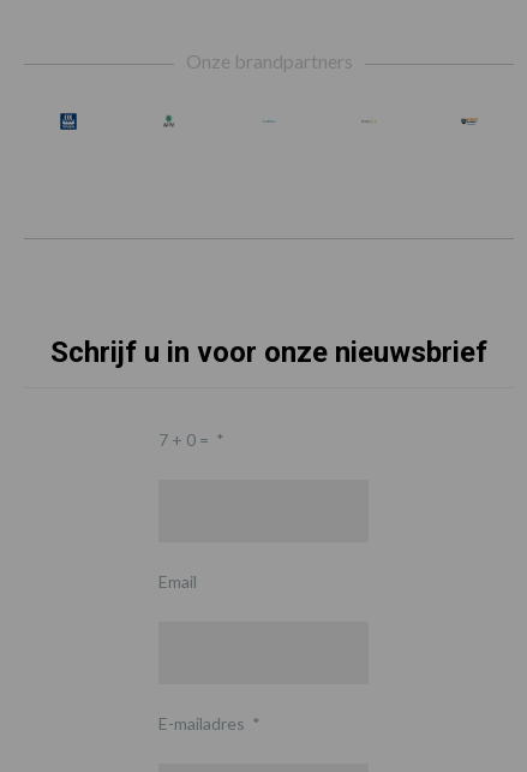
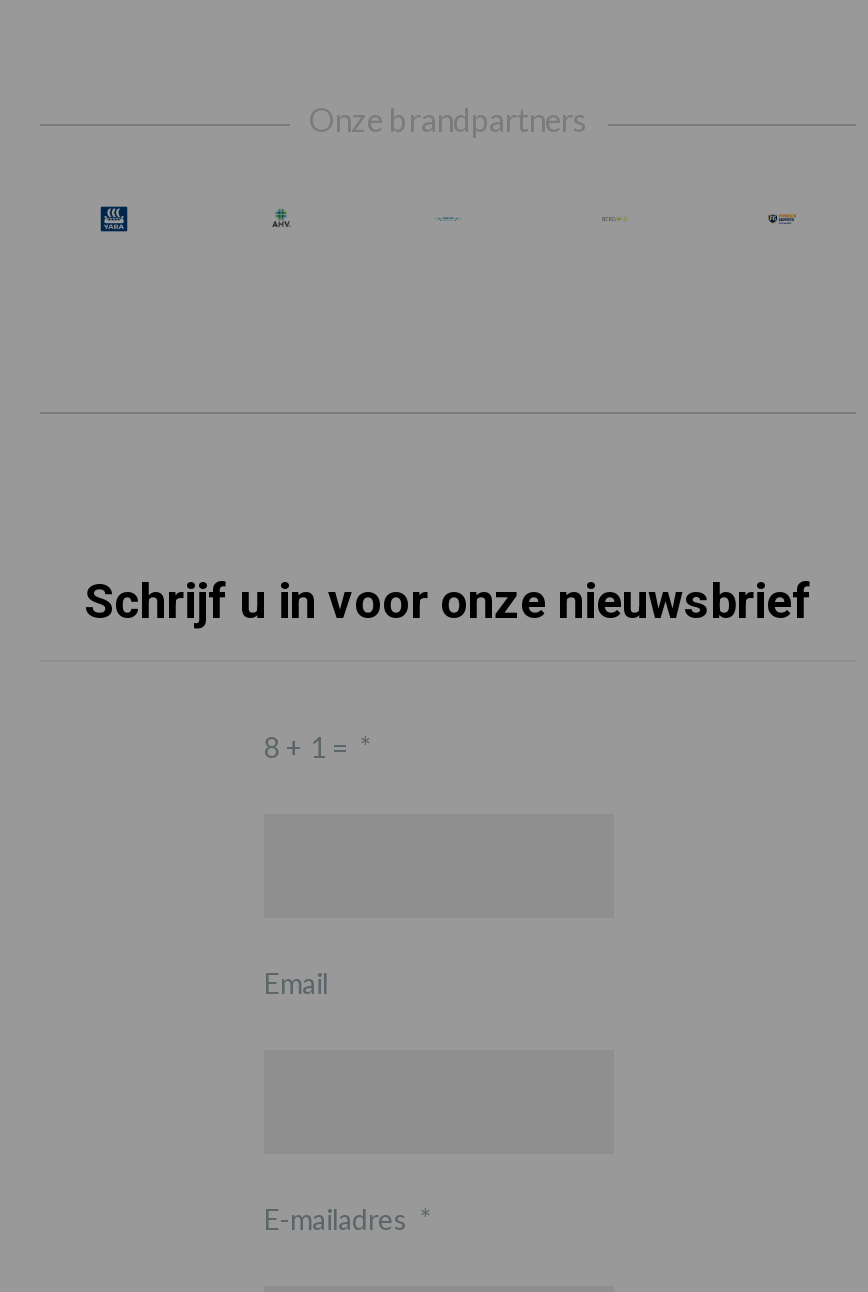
- 7 + 0 = *
+ 8 + 1 = *
